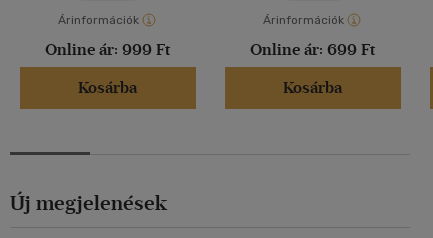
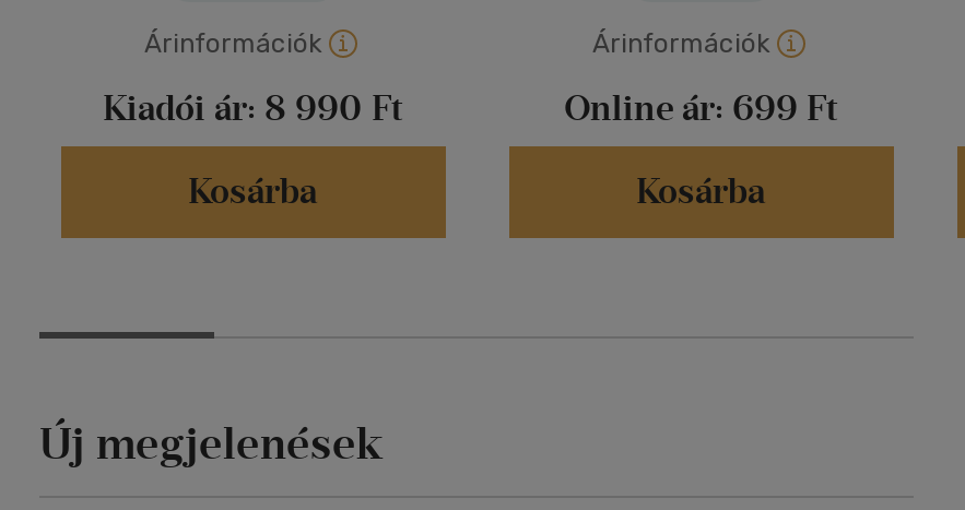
- Online ár: 999 Ft
+ Kiadói ár: 8 990 Ft
